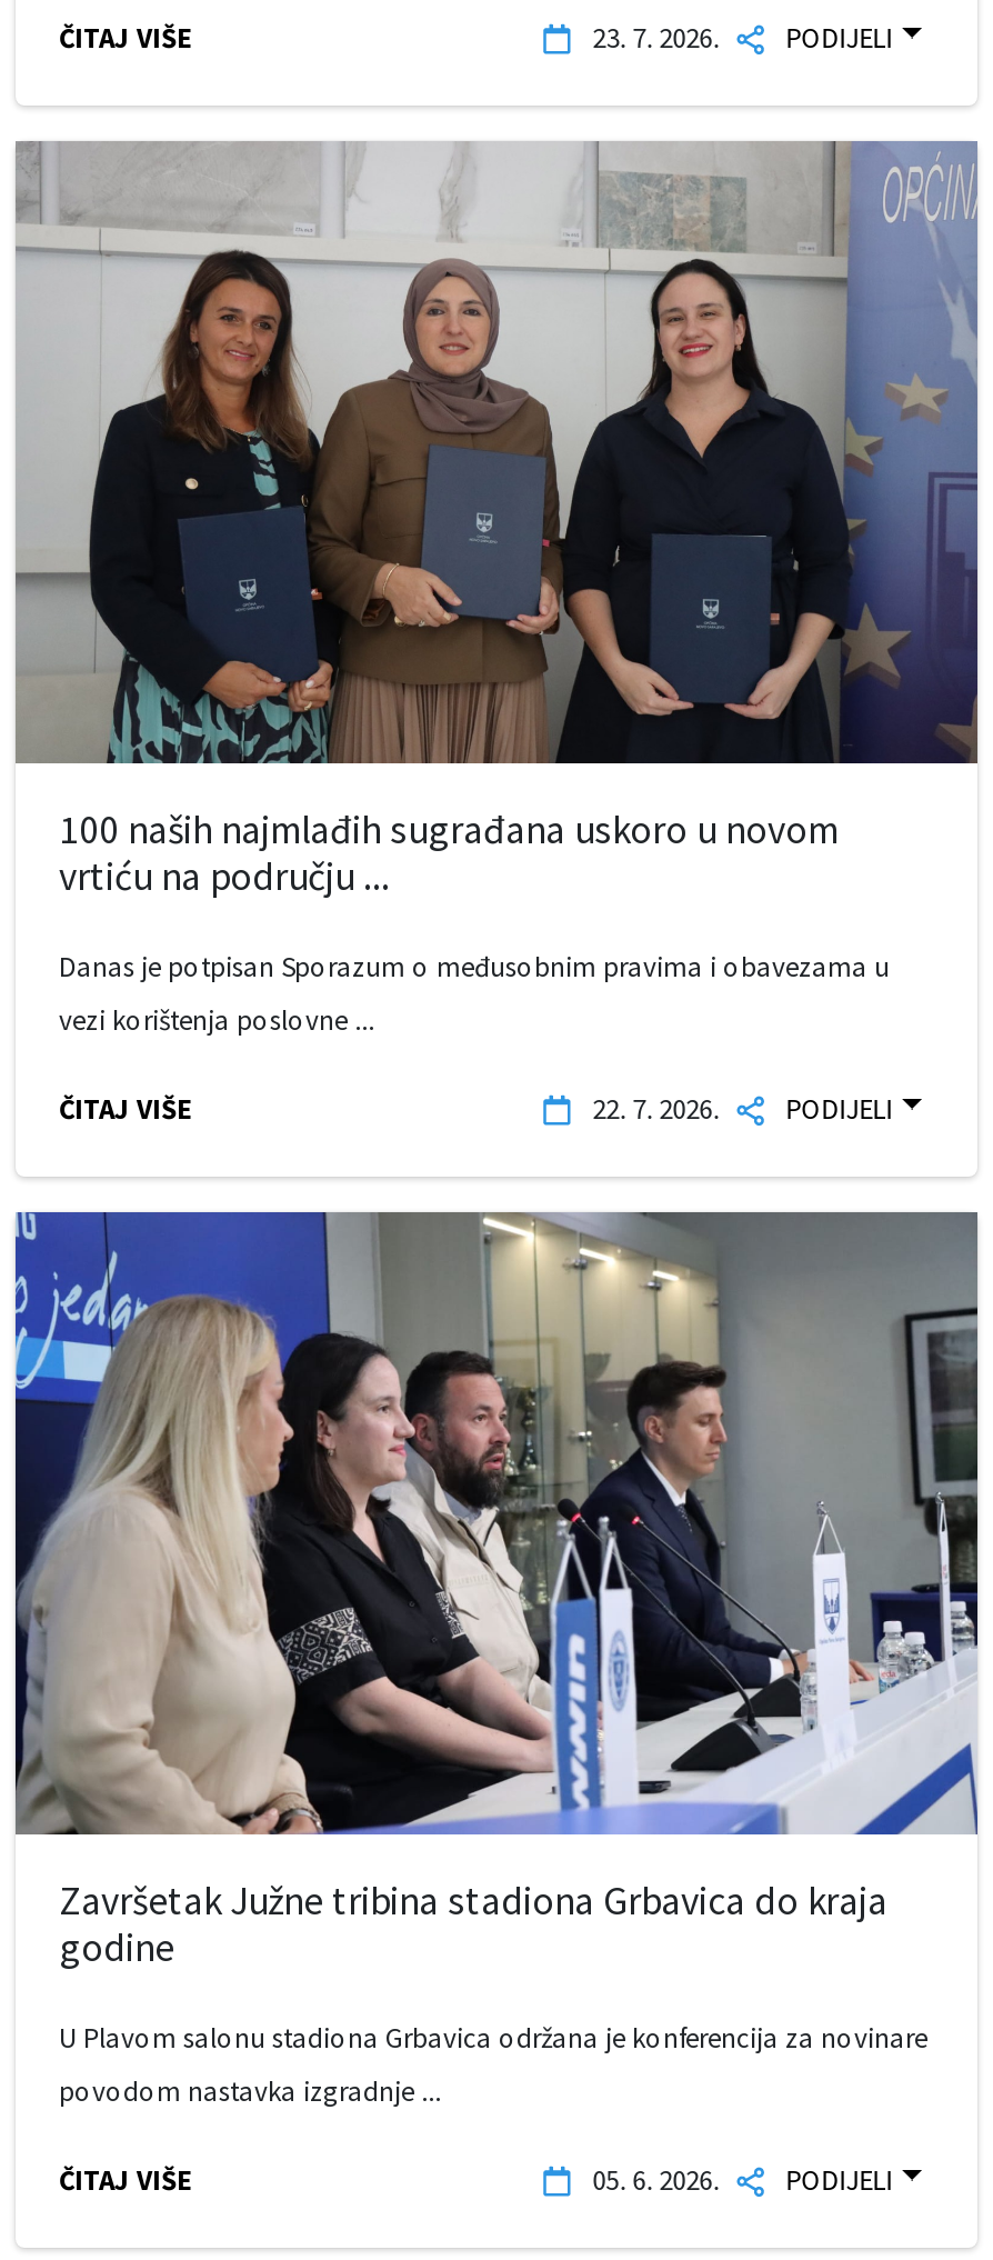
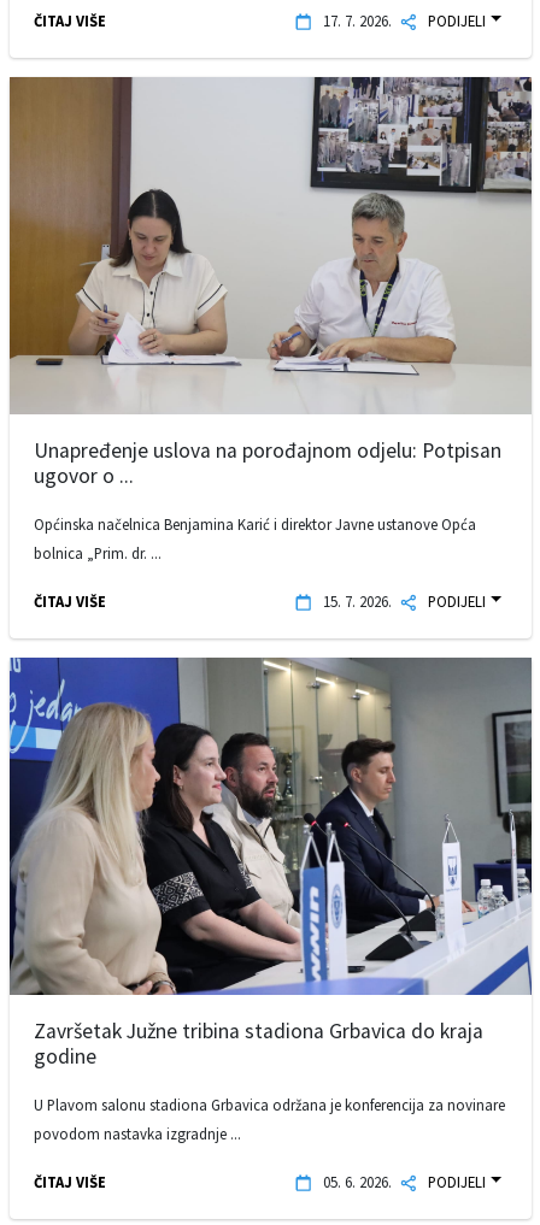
- 23. 7. 2026. PODIJELI
+ 17. 7. 2026. PODIJELI

- [image]
- 100 naših najmlađih sugrađana uskoro u novom
- vrtiću na području ...
+ [image]
+ Unapređenje uslova na porođajnom odjelu: Potpisan
+ ugovor o ...

- Danas je potpisan Sporazum o međusobnim pravima i obavezama u
+ Općinska načelnica Benjamina Karić i direktor Javne ustanove Opća

- vezi korištenja poslovne ...
+ bolnica „Prim. dr. ...

- 22. 7. 2026. PODIJELI
+ 15. 7. 2026. PODIJELI
